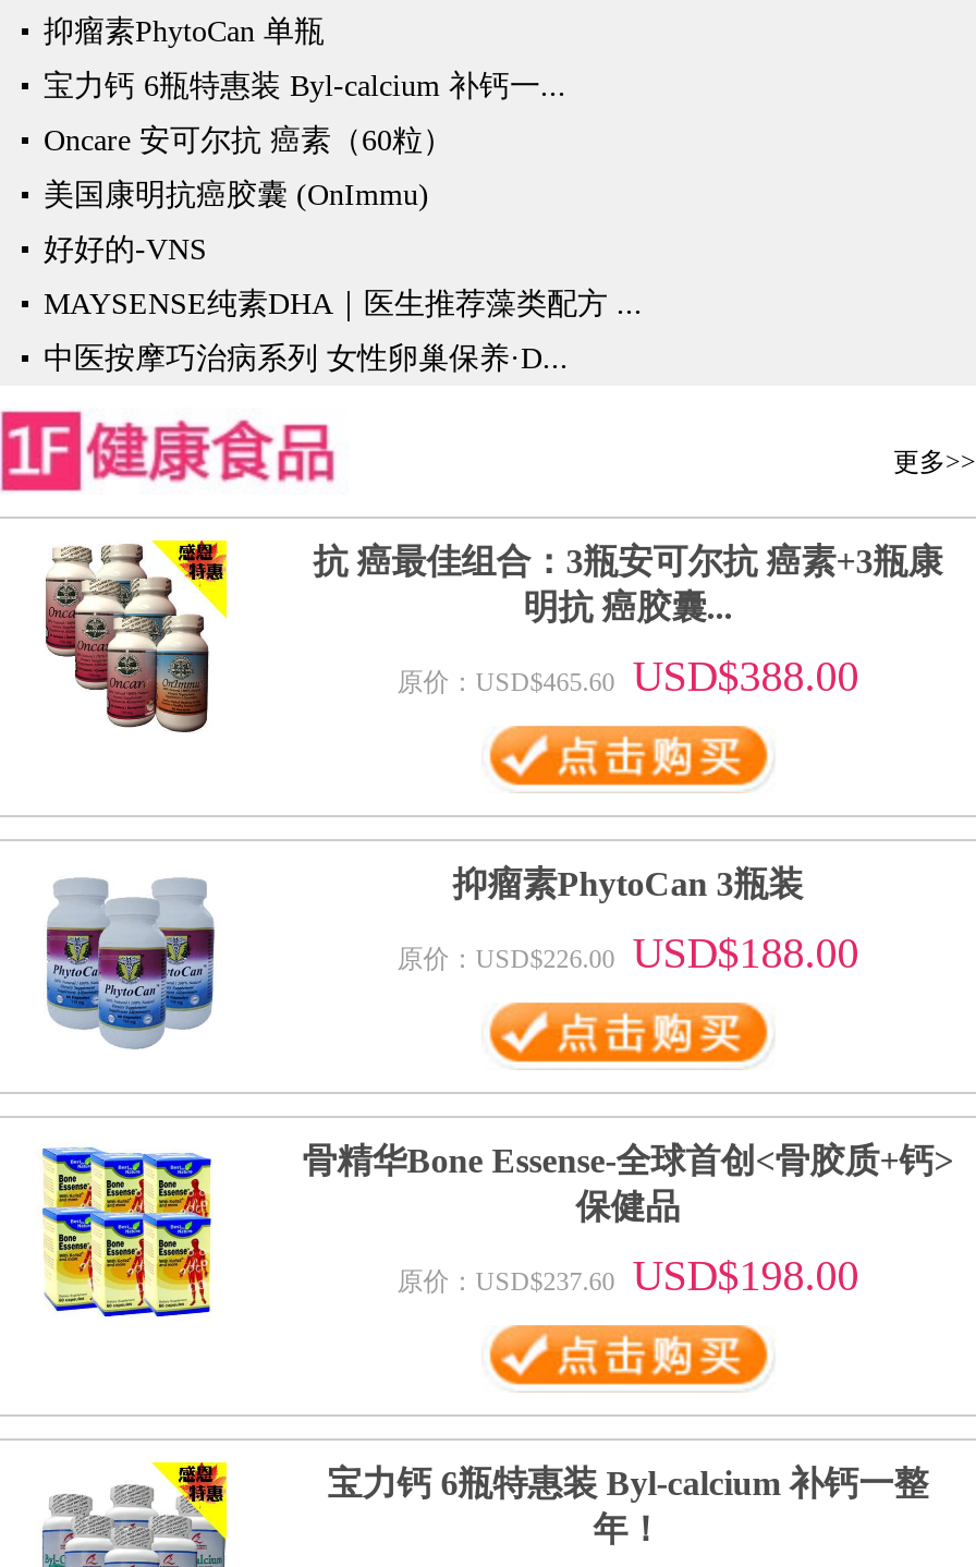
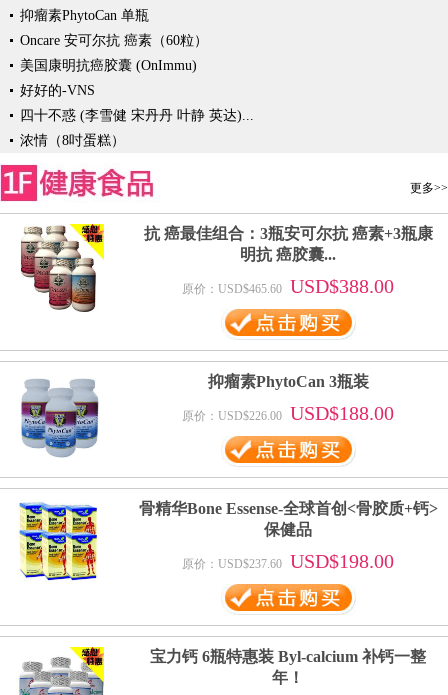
- 宝力钙 6瓶特惠装 Byl-calcium 补钙一...

- MAYSENSE纯素DHA｜医生推荐藻类配方 ...
+ 四十不惑 (李雪健 宋丹丹 叶静 英达)...

- 中医按摩巧治病系列 女性卵巢保养·D...
+ 浓情（8吋蛋糕）
